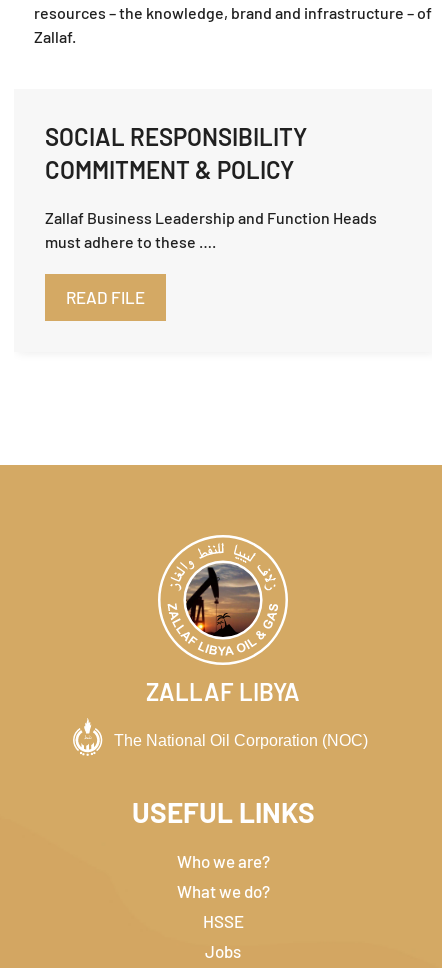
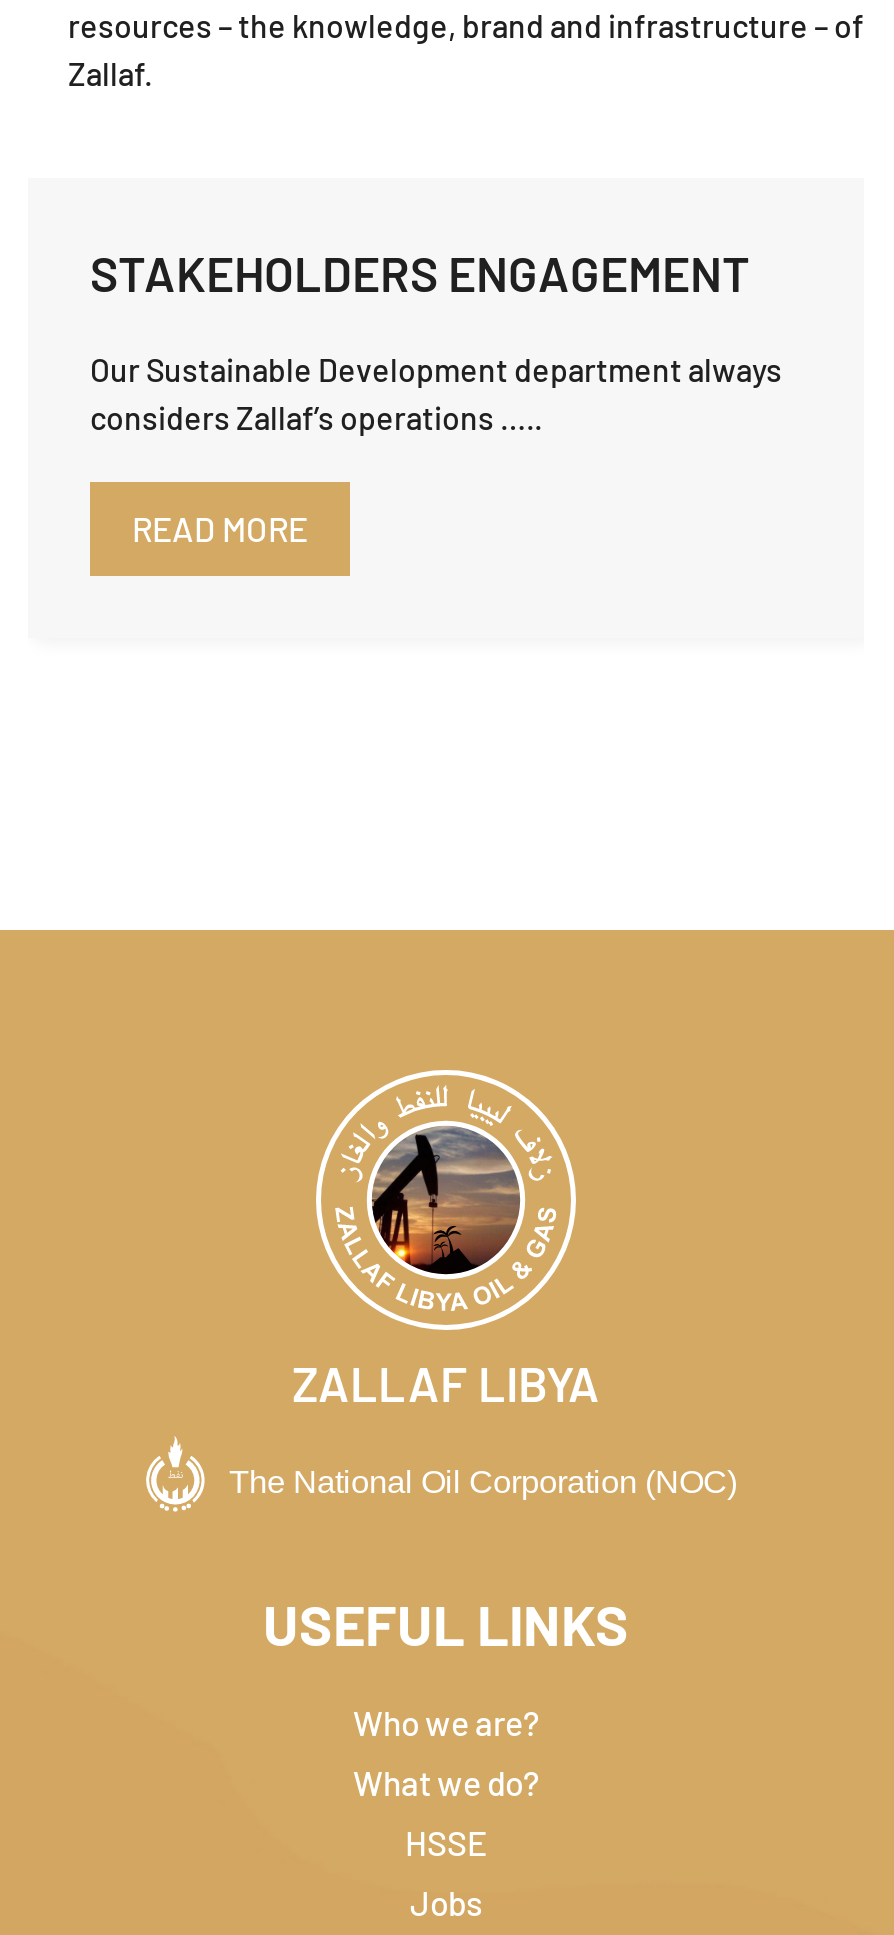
- SOCIAL RESPONSIBILITY
- COMMITMENT & POLICY
+ STAKEHOLDERS ENGAGEMENT

- Zallaf Business Leadership and Function Heads
- must adhere to these ….
+ Our Sustainable Development department always
+ considers Zallaf’s operations …..

- READ FILE
+ READ MORE
